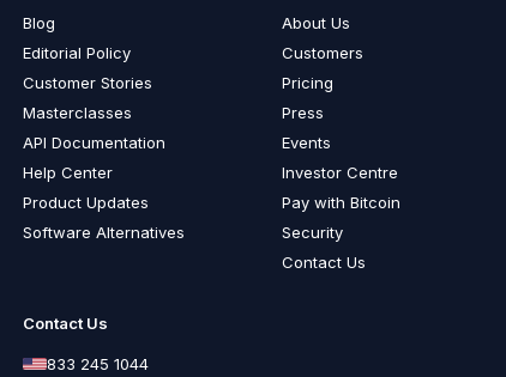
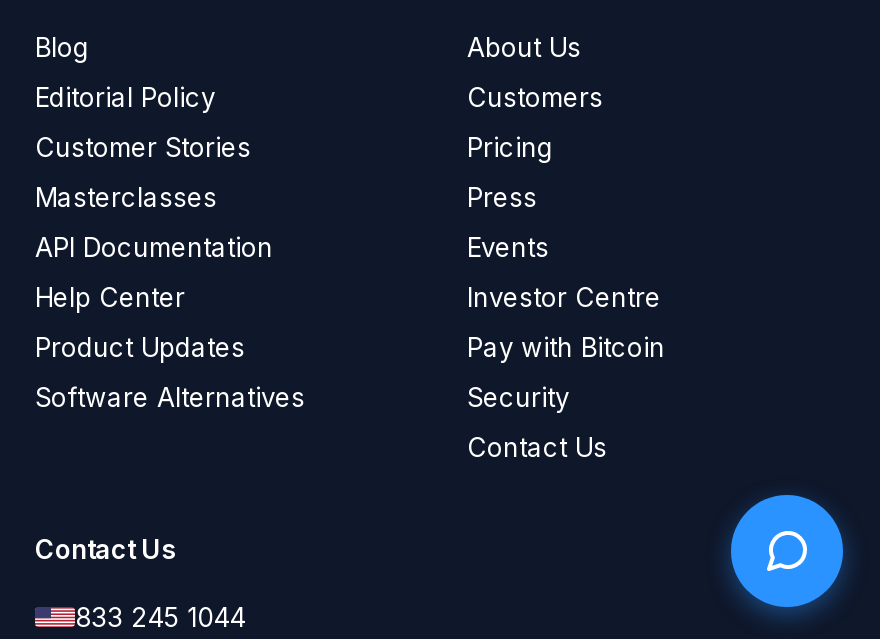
+ [image]
